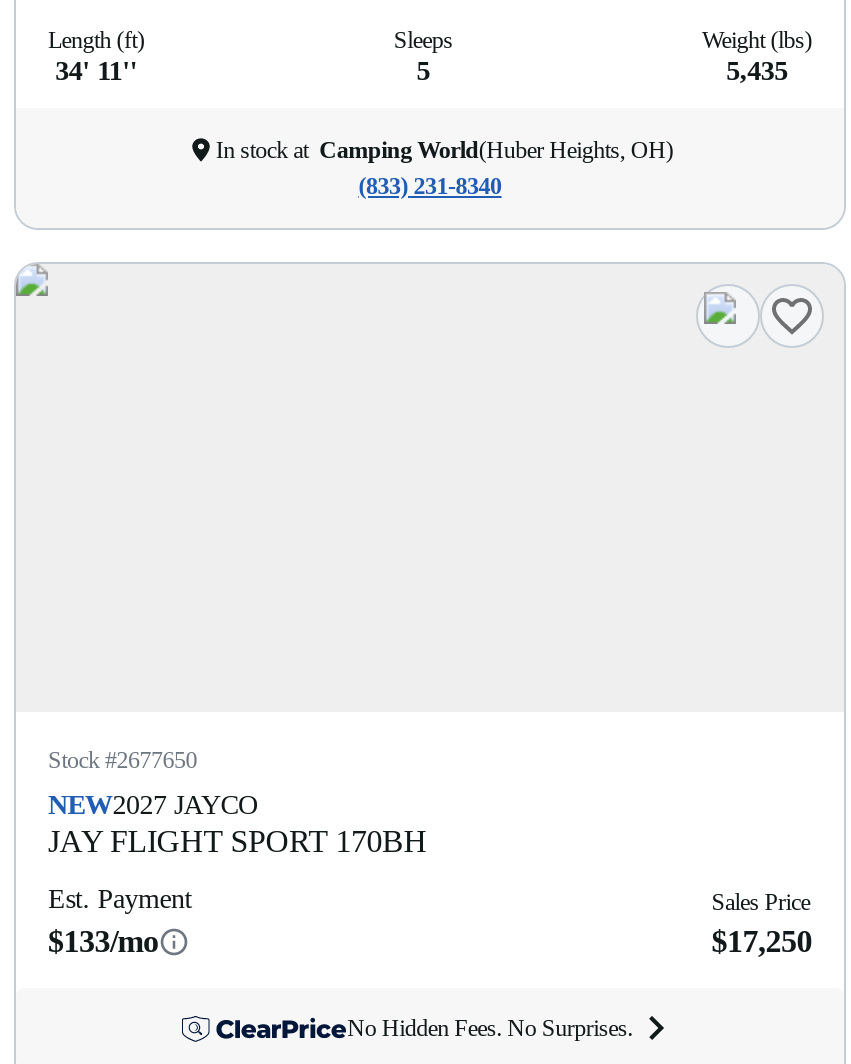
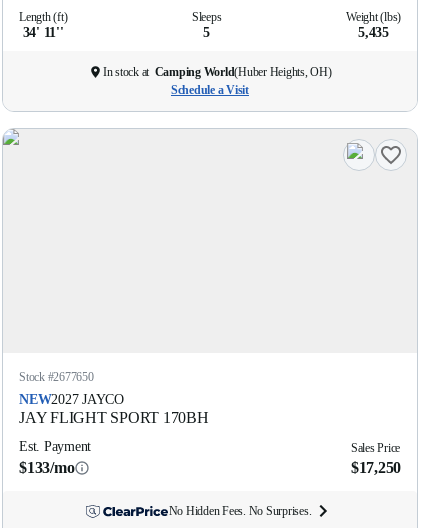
- (833) 231-8340
+ Schedule a Visit
